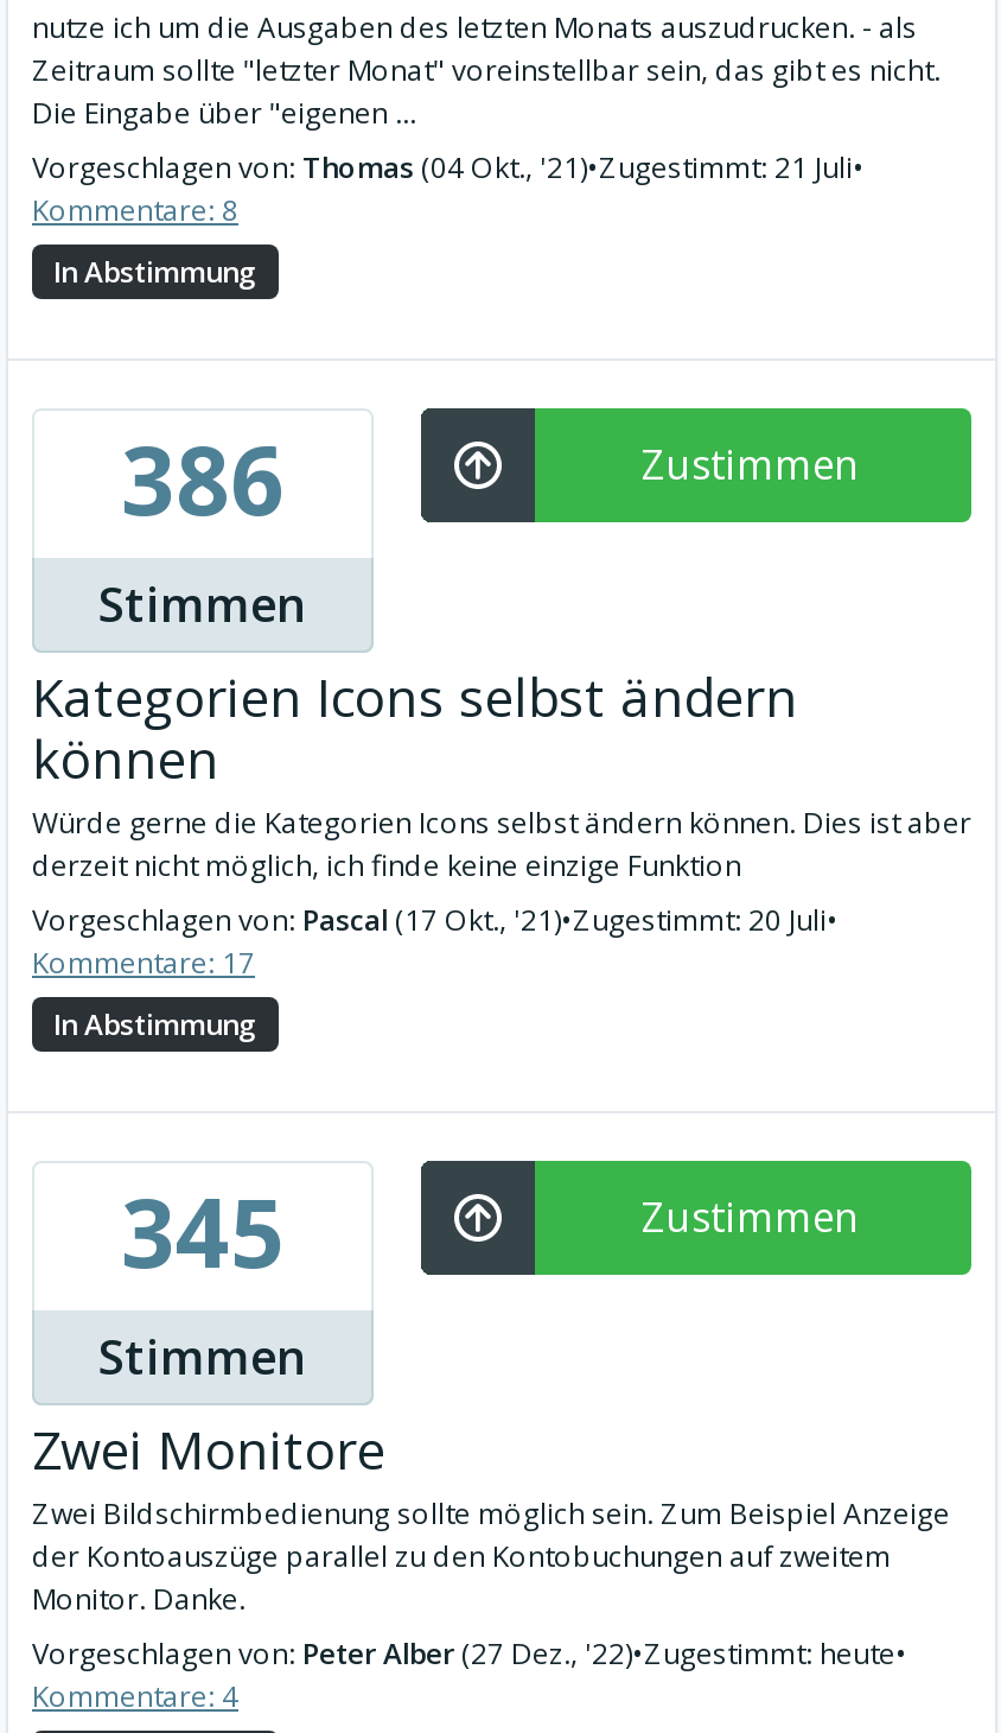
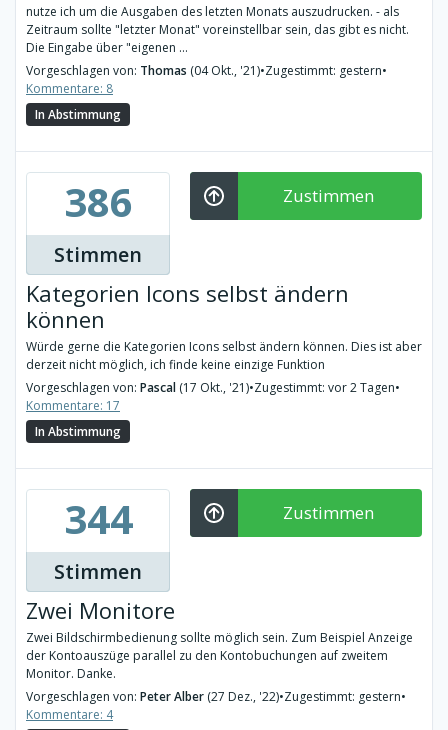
- Vorgeschlagen von: Thomas (04 Okt., '21) •Zugestimmt: 21 Juli•
+ Vorgeschlagen von: Thomas (04 Okt., '21) •Zugestimmt: gestern•

- Vorgeschlagen von: Pascal (17 Okt., '21) •Zugestimmt: 20 Juli•
+ Vorgeschlagen von: Pascal (17 Okt., '21) •Zugestimmt: vor 2 Tagen•

- 345
+ 344

- Vorgeschlagen von: Peter Alber (27 Dez., '22)•Zugestimmt: heute•
+ Vorgeschlagen von: Peter Alber (27 Dez., '22)•Zugestimmt: gestern•
